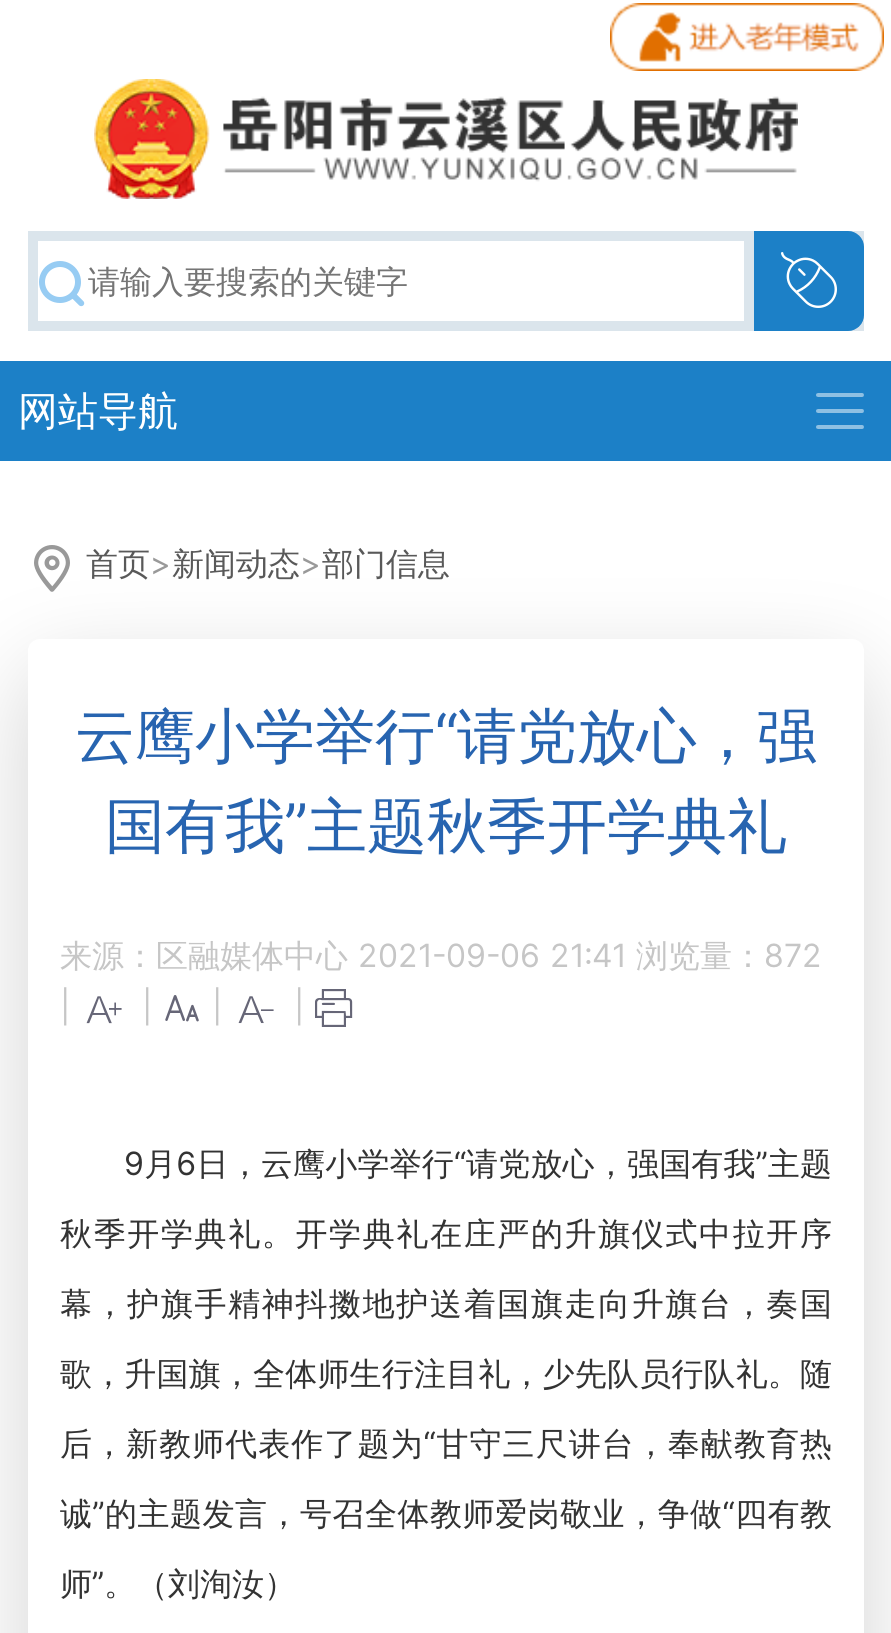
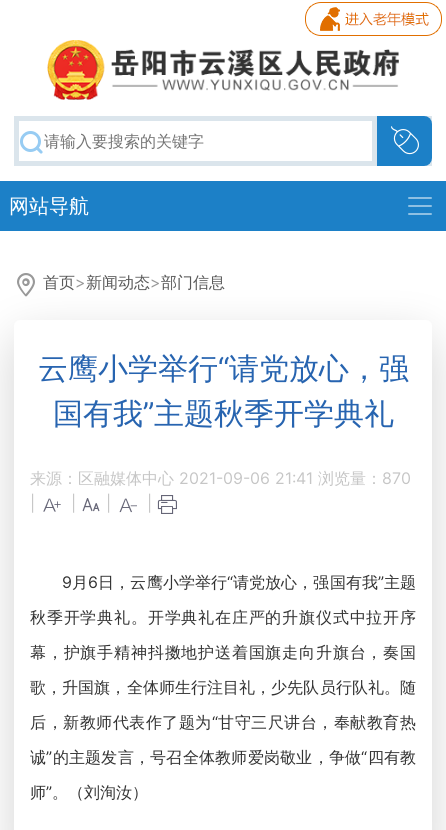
- 来源：区融媒体中心 2021-09-06 21:41 浏览量：872
+ 来源：区融媒体中心 2021-09-06 21:41 浏览量：870
